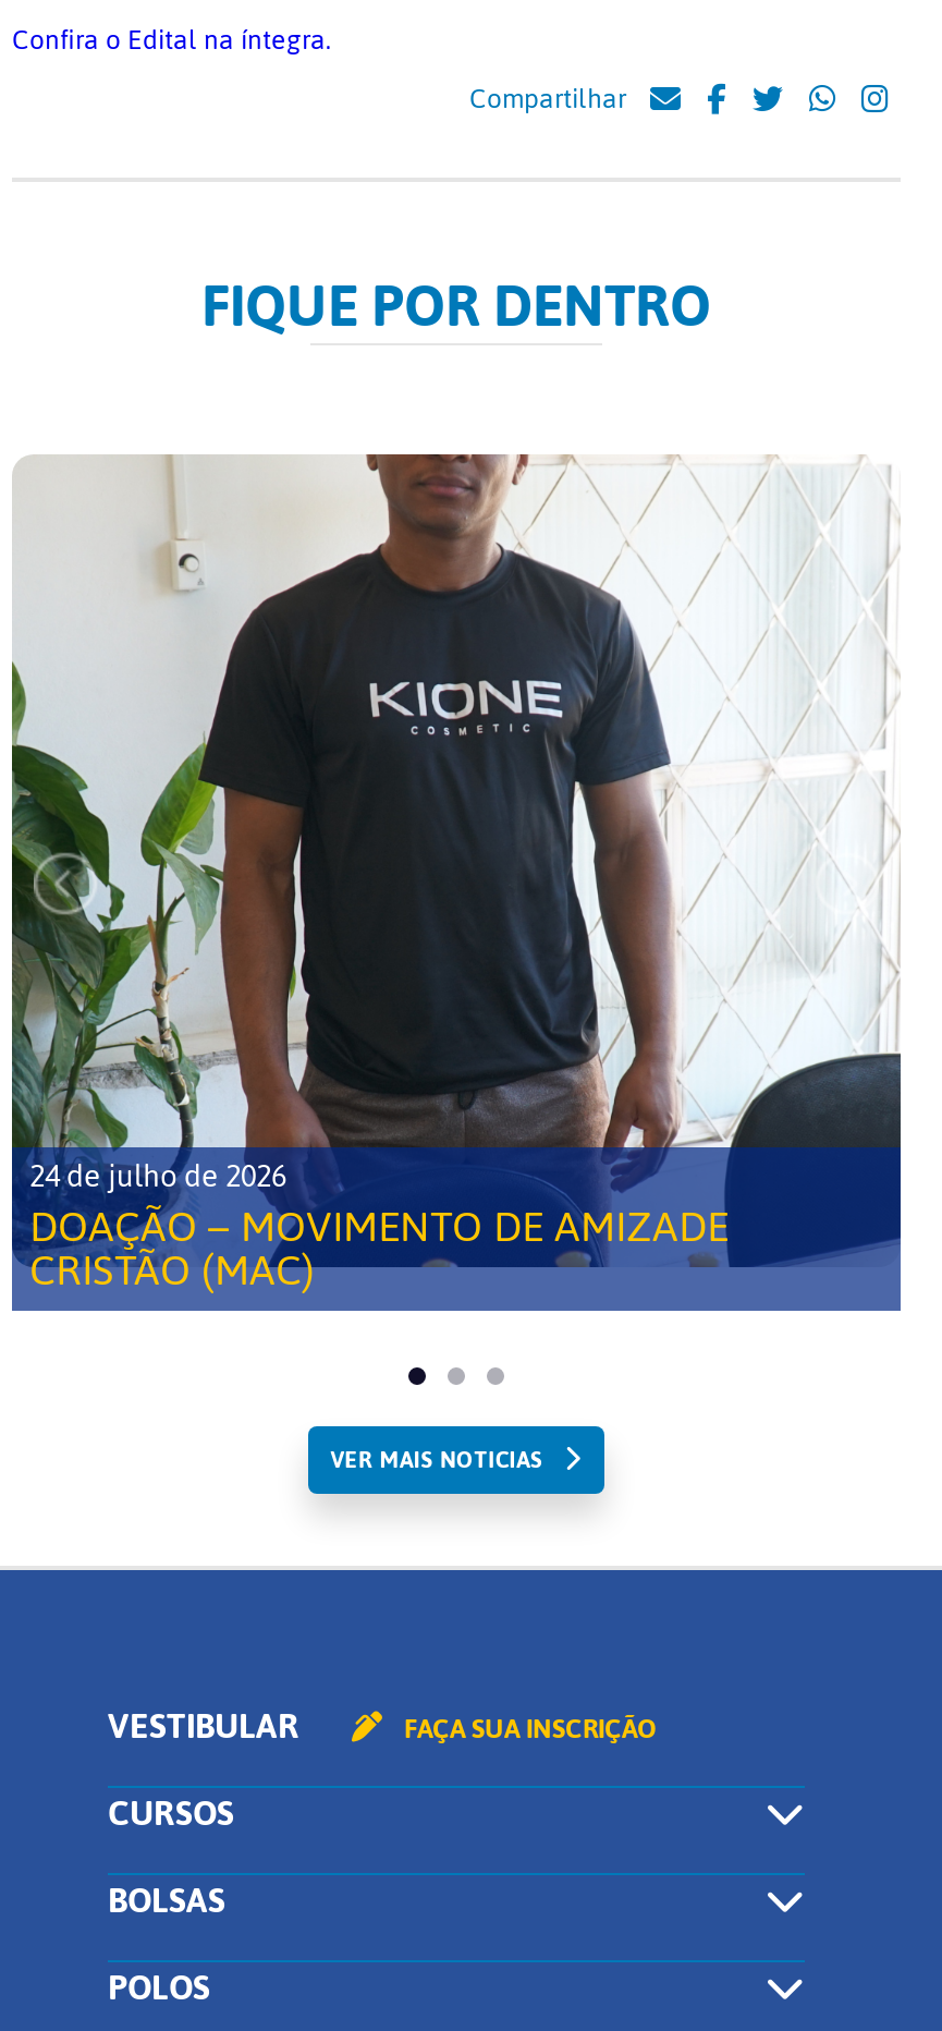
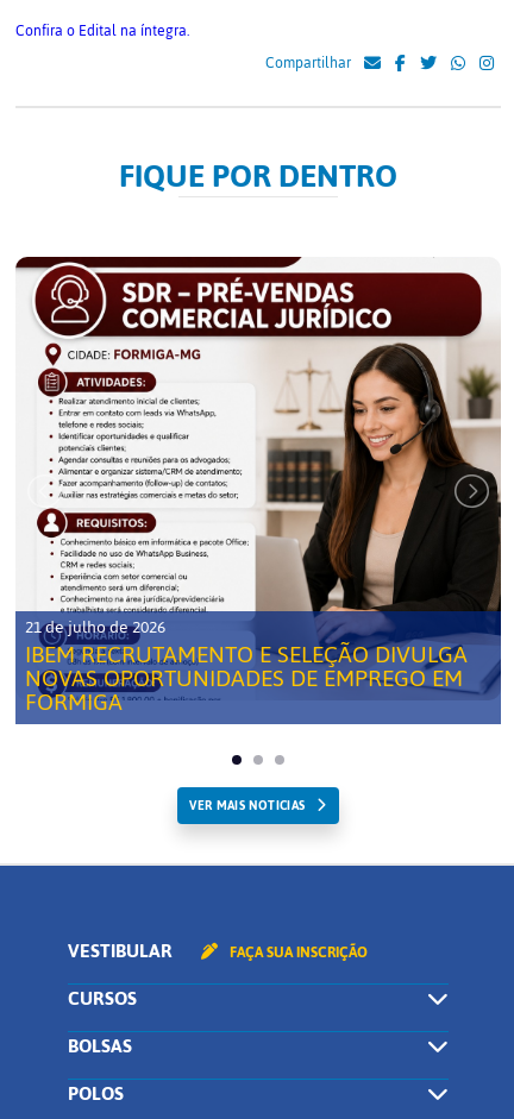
- [image]
- 24 de julho de 2026
- DOAÇÃO – MOVIMENTO DE AMIZADE
- CRISTÃO (MAC)
+ [image]
+ 21 de julho de 2026
+ IBEM RECRUTAMENTO E SELEÇÃO DIVULGA
+ NOVAS OPORTUNIDADES DE EMPREGO EM
+ FORMIGA
